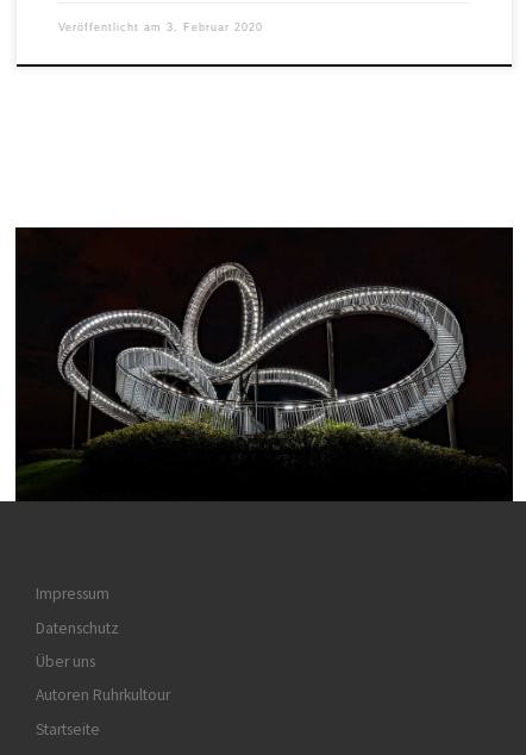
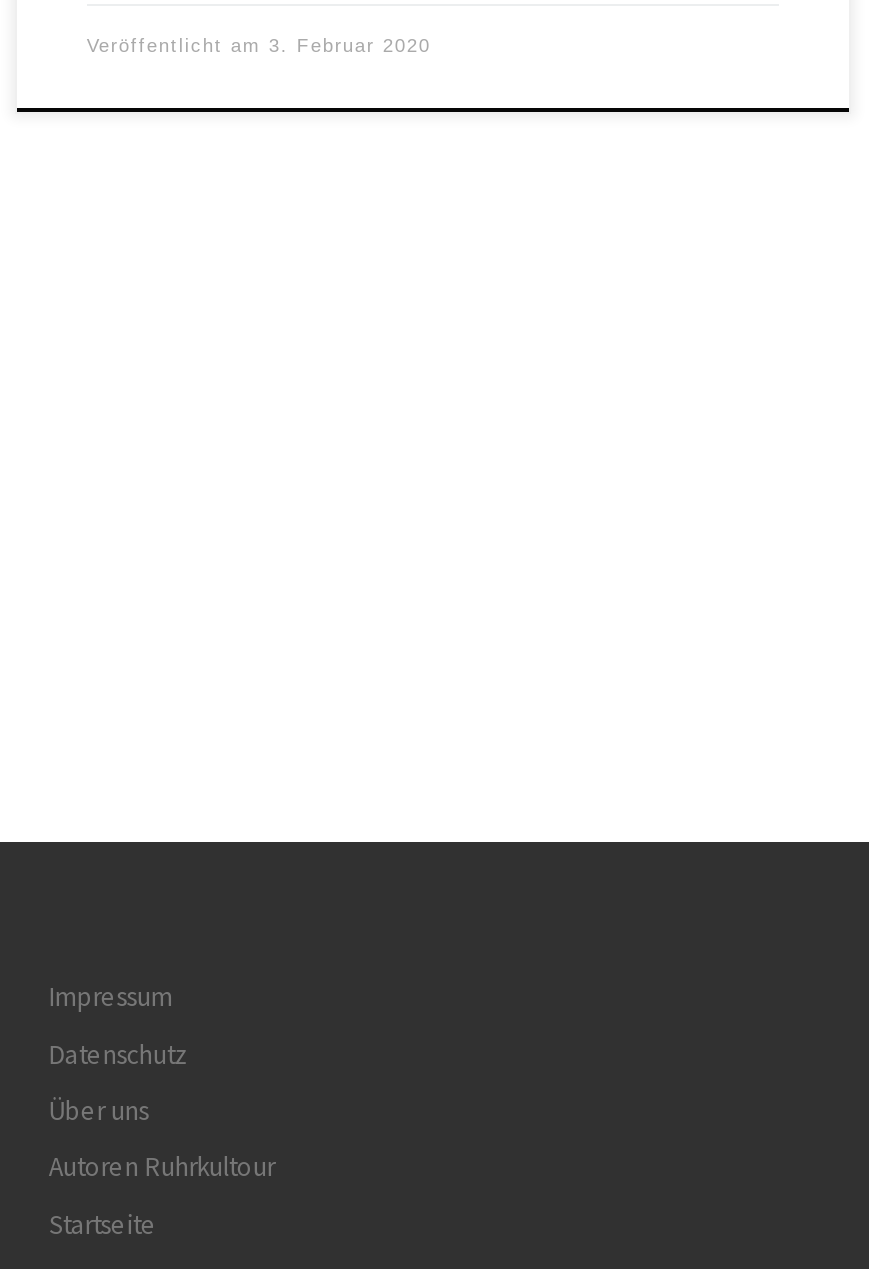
- [image]
